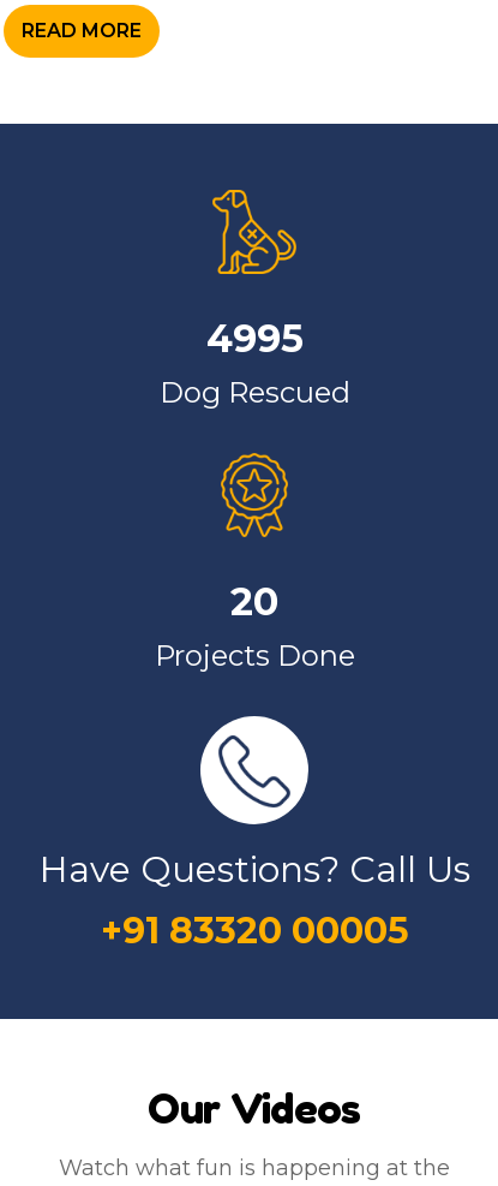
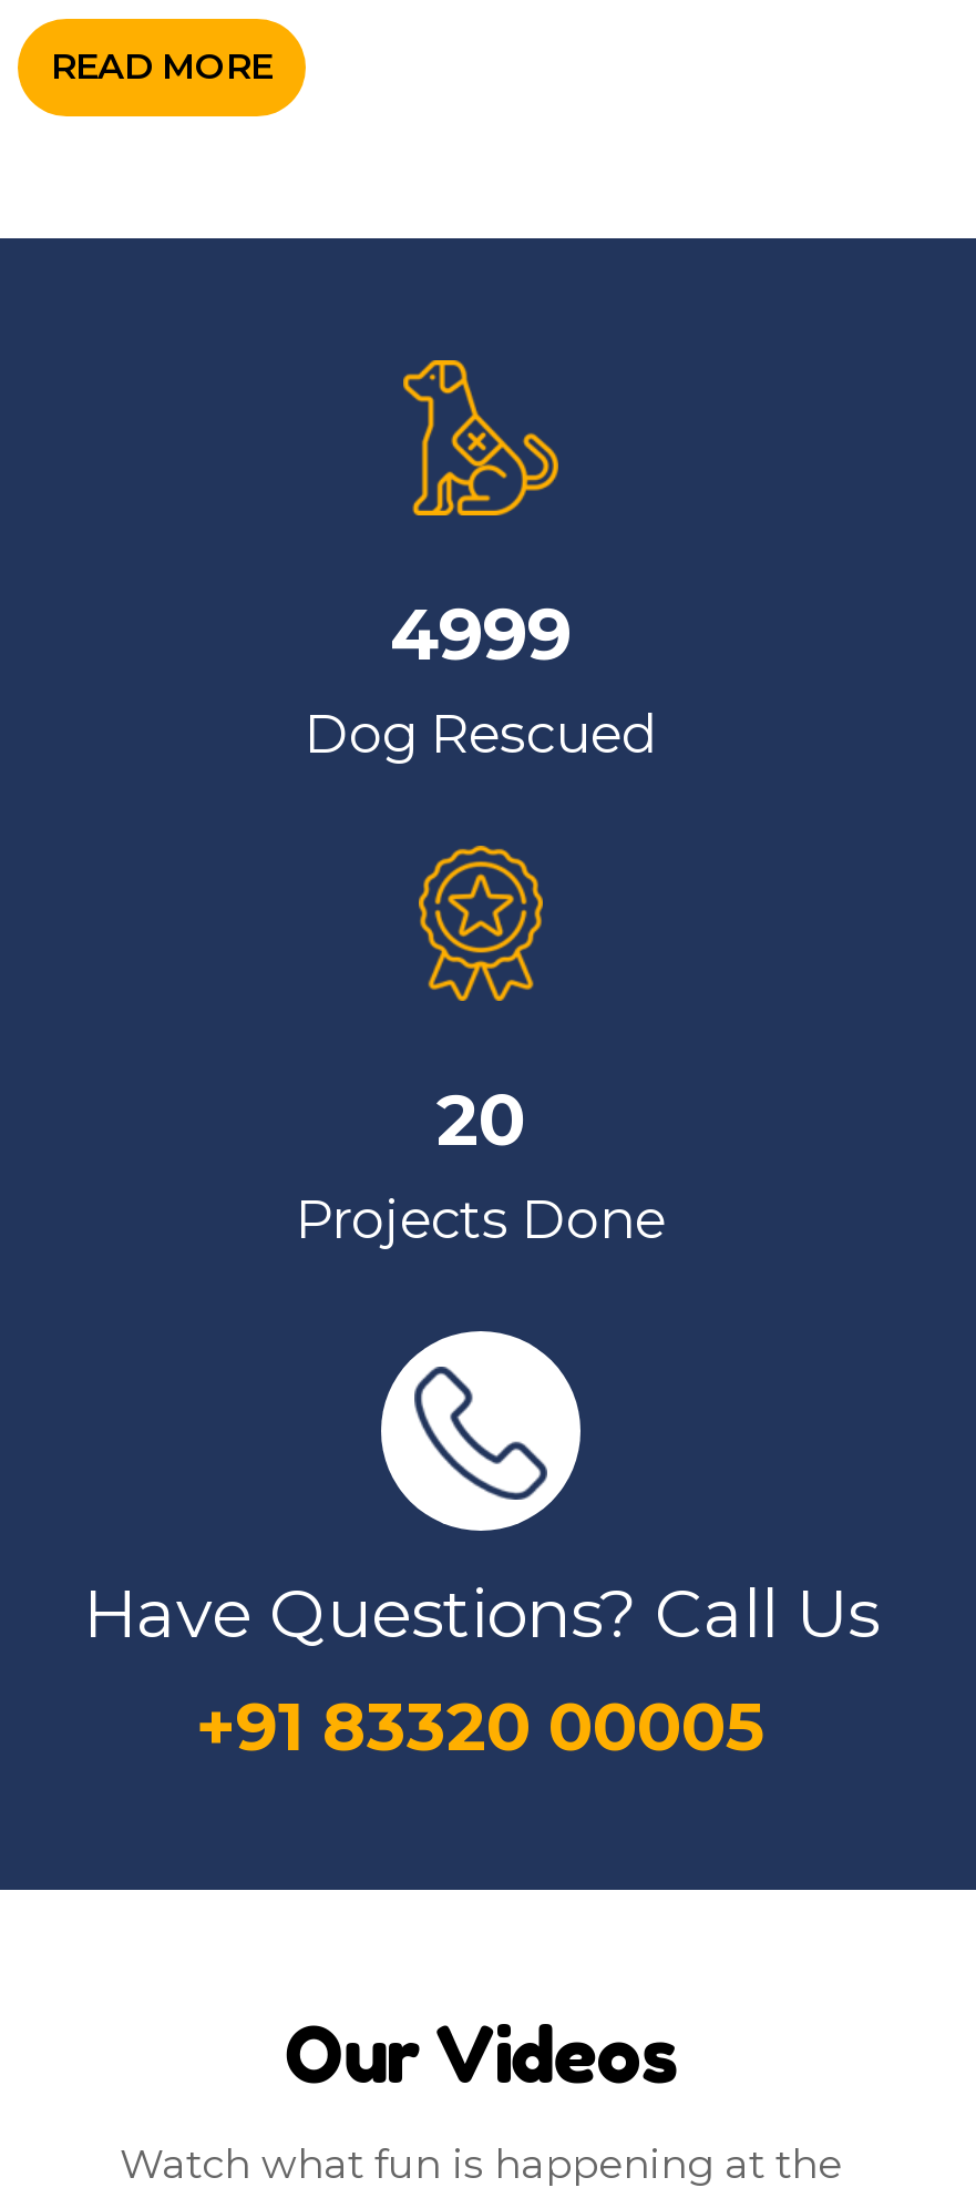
- 4995
+ 4999
